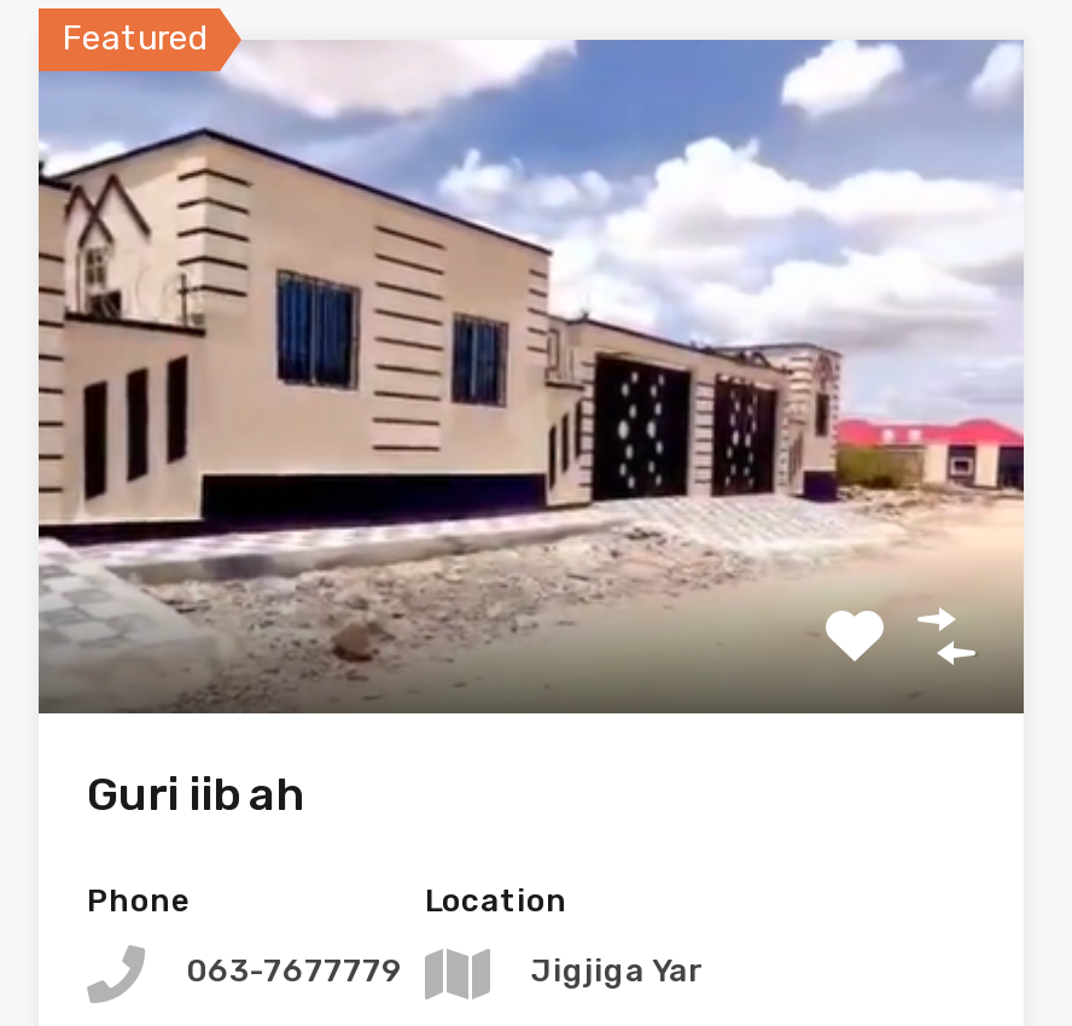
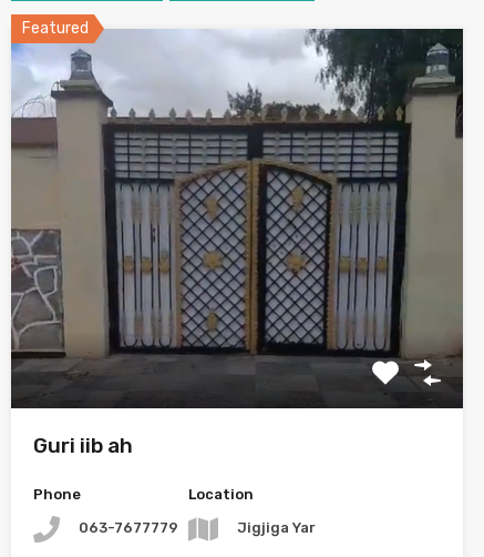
- [image]
+ [image]
